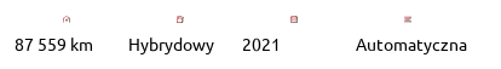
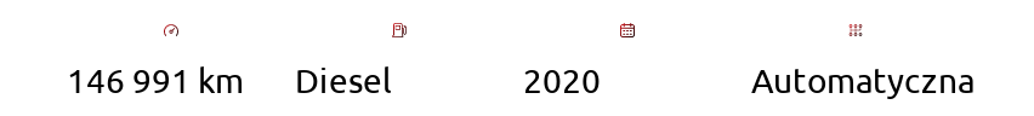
- 87 559 km
- Hybrydowy
- 2021
+ 146 991 km
+ Diesel
+ 2020
